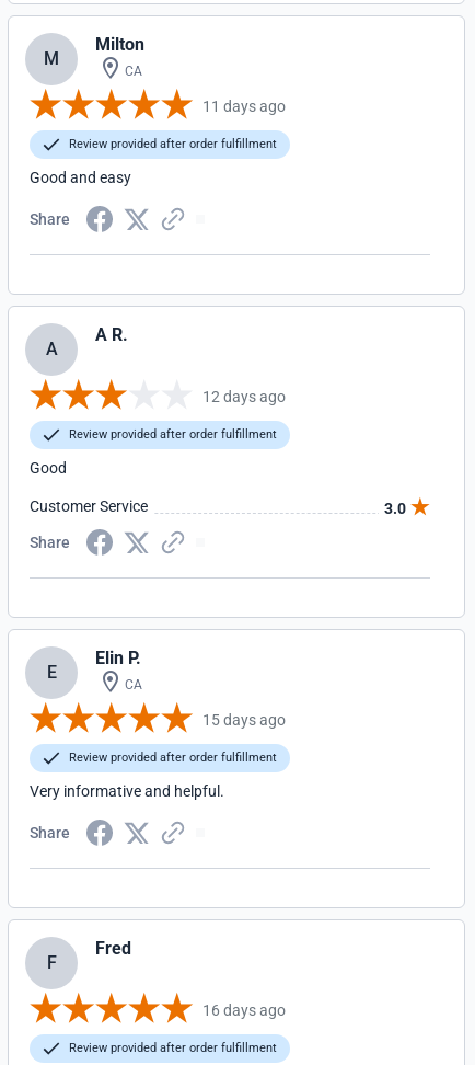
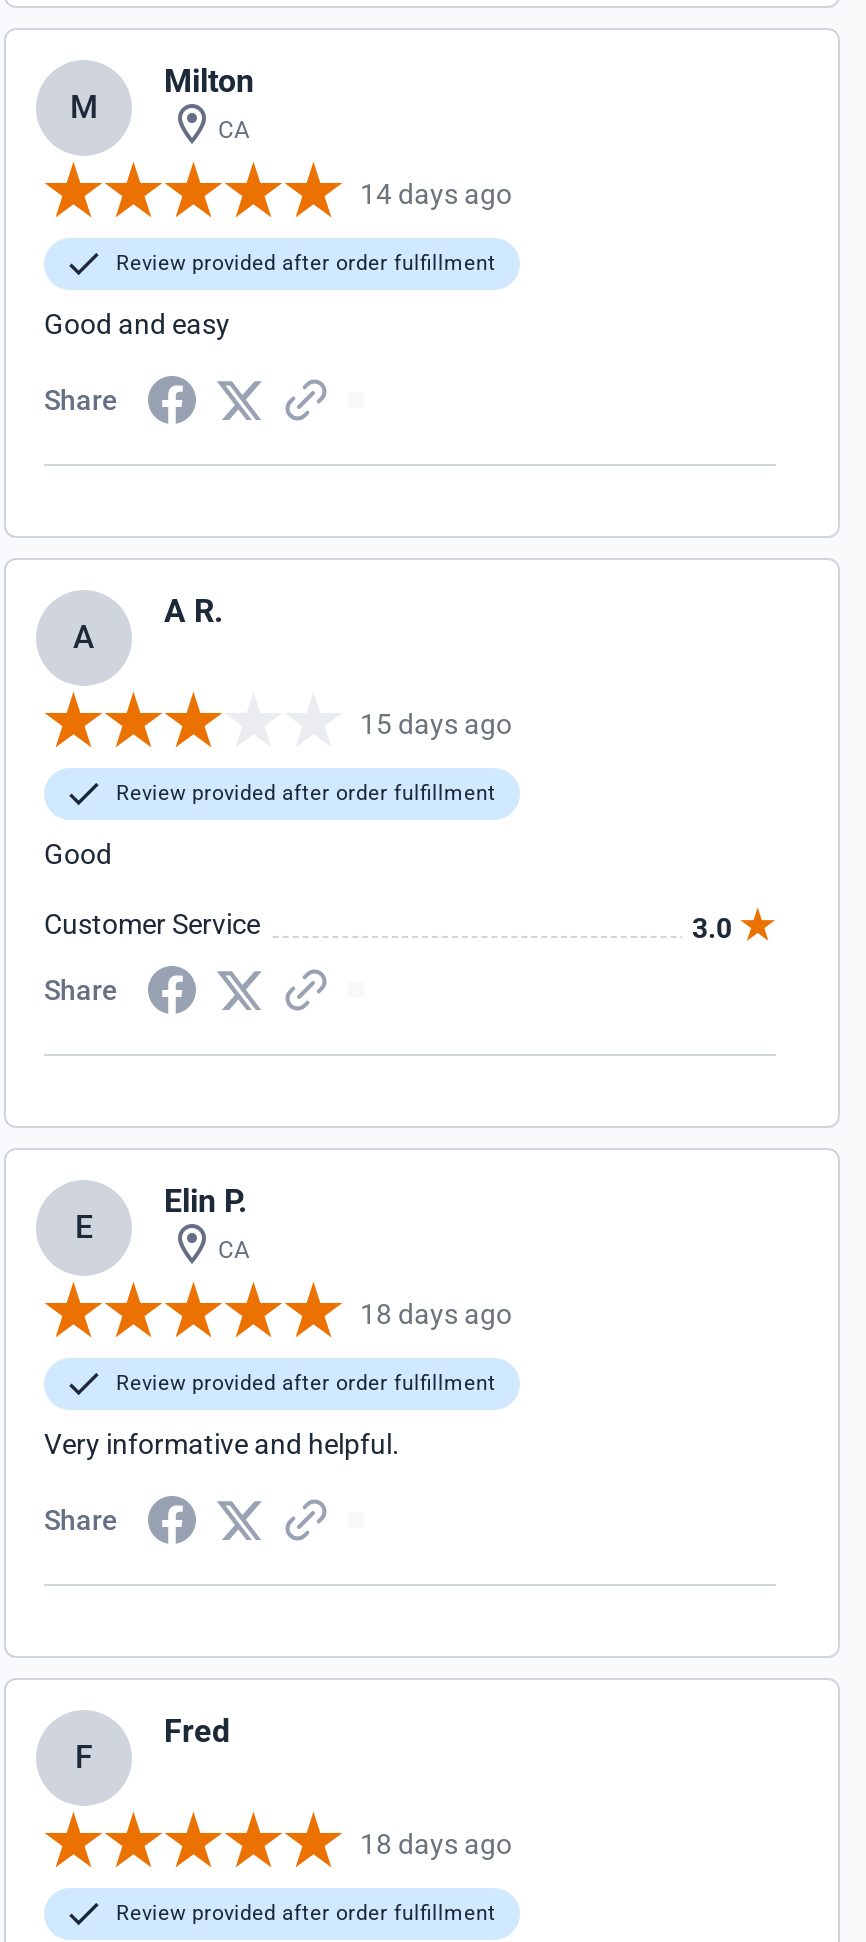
- 11 days ago
+ 14 days ago

- 12 days ago
+ 15 days ago

- 15 days ago
+ 18 days ago

- 16 days ago
+ 18 days ago
